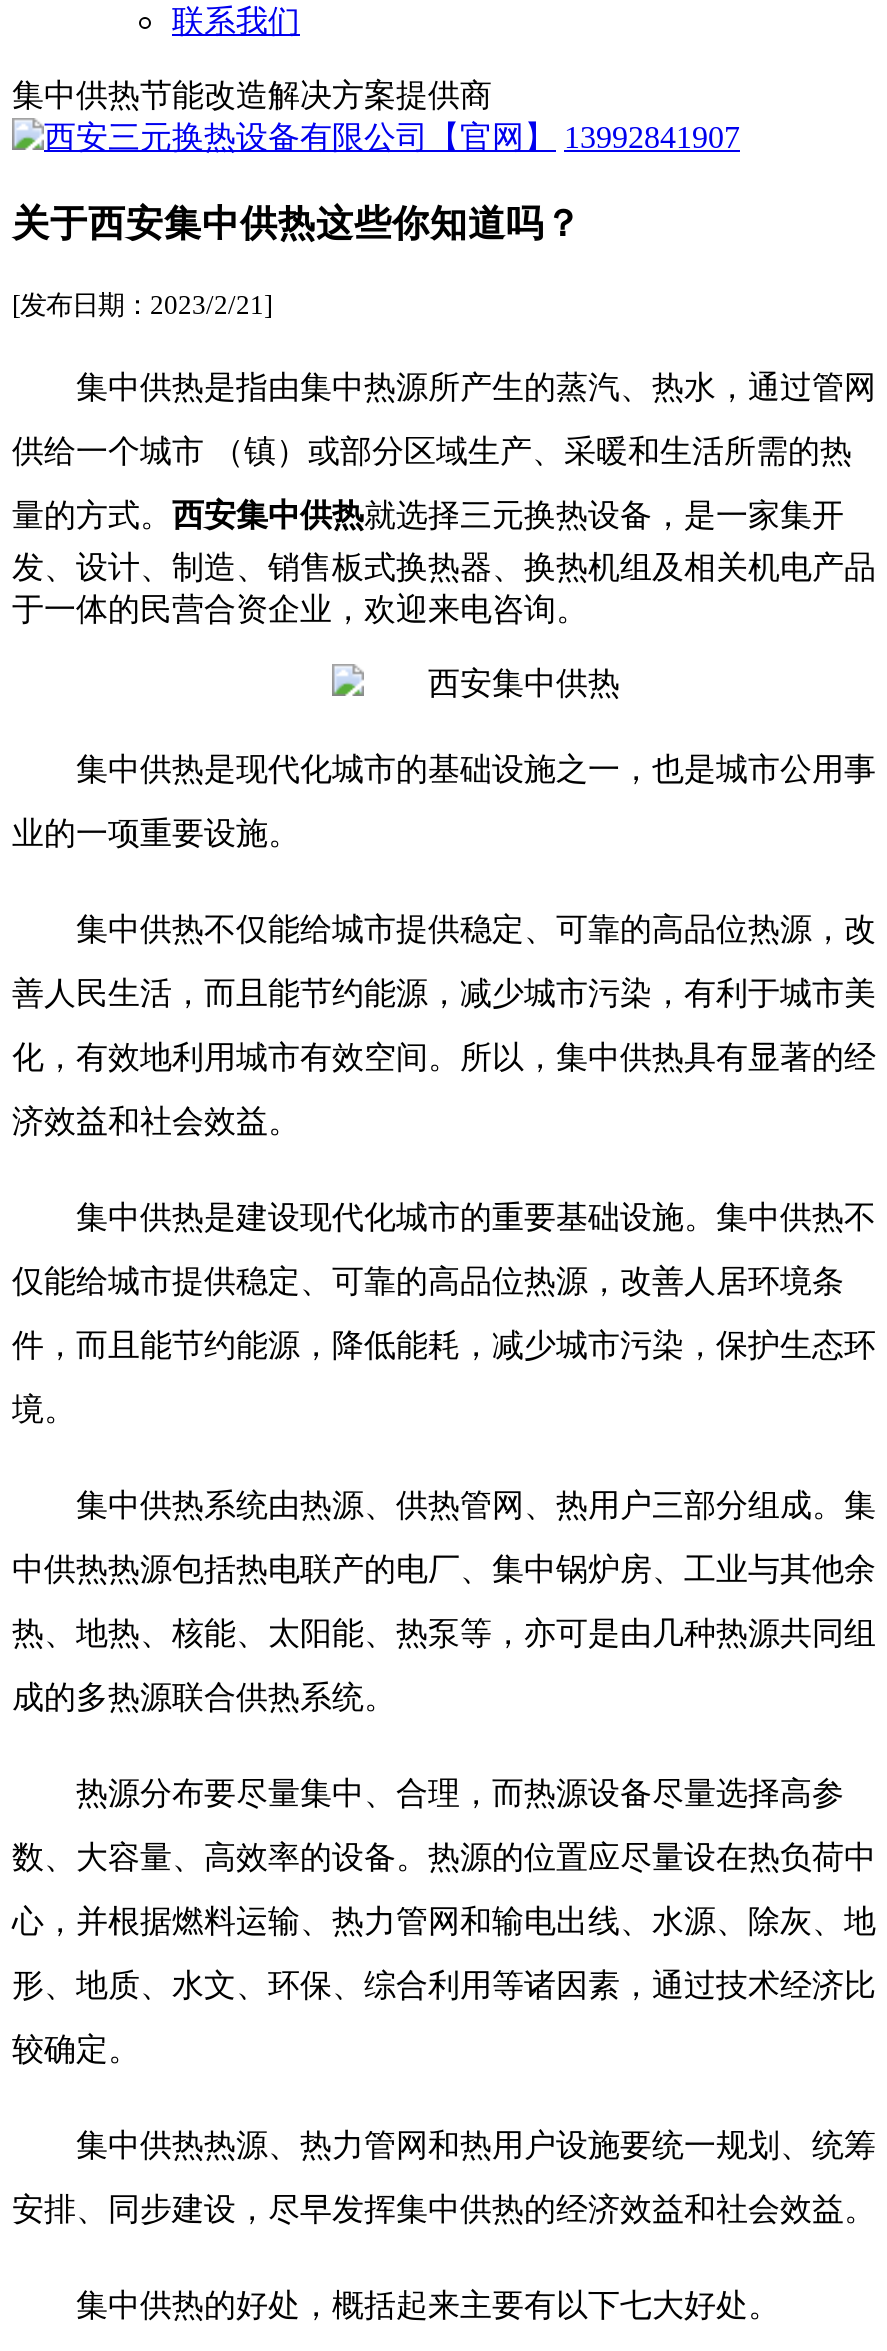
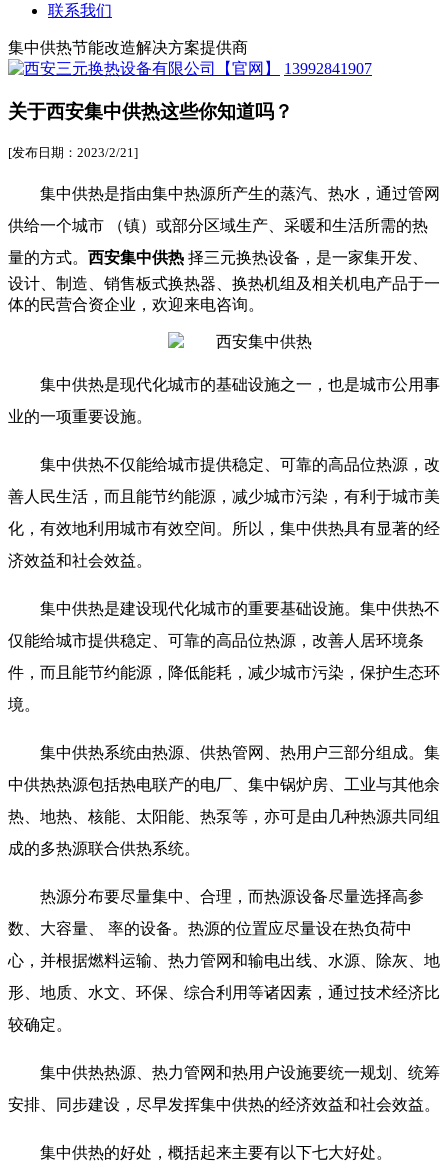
- 量的方式。西安集中供热就选择三元换热设备，是一家集开
+ 量的方式。西安集中供热择三元换热设备，是一家集开发、

- 发、设计、制造、销售板式换热器、换热机组及相关机电产品
- 于一体的民营合资企业，欢迎来电咨询。
+ 设计、制造、销售板式换热器、换热机组及相关机电产品于一
+ 体的民营合资企业，欢迎来电咨询。

- 数、大容量、高效率的设备。热源的位置应尽量设在热负荷中
+ 数、大容量、 率的设备。热源的位置应尽量设在热负荷中
